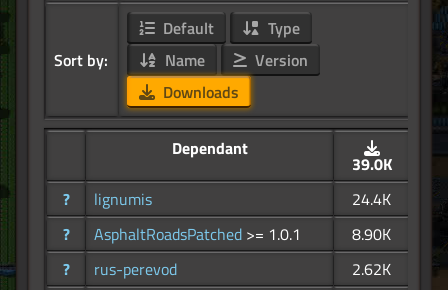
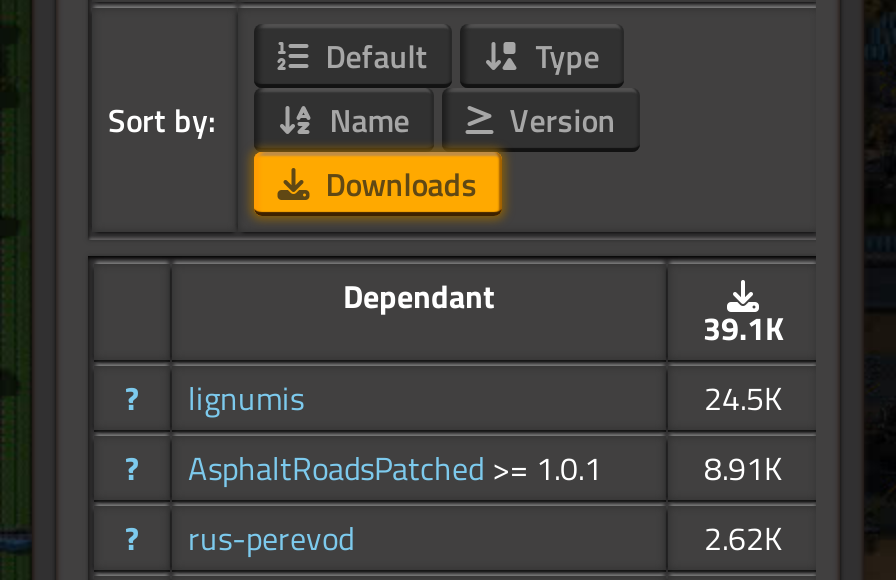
- 39.0K
+ 39.1K

- 24.4K
+ 24.5K

- 8.90K
+ 8.91K
